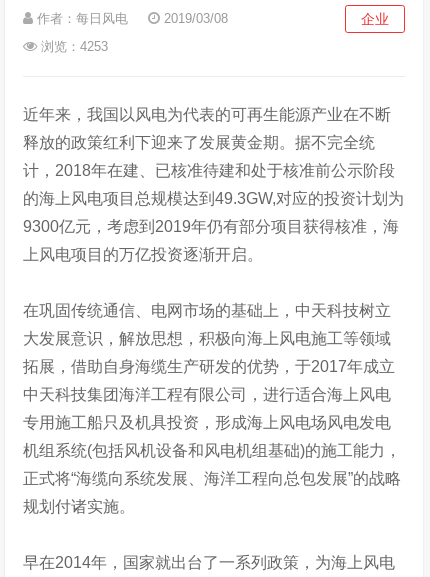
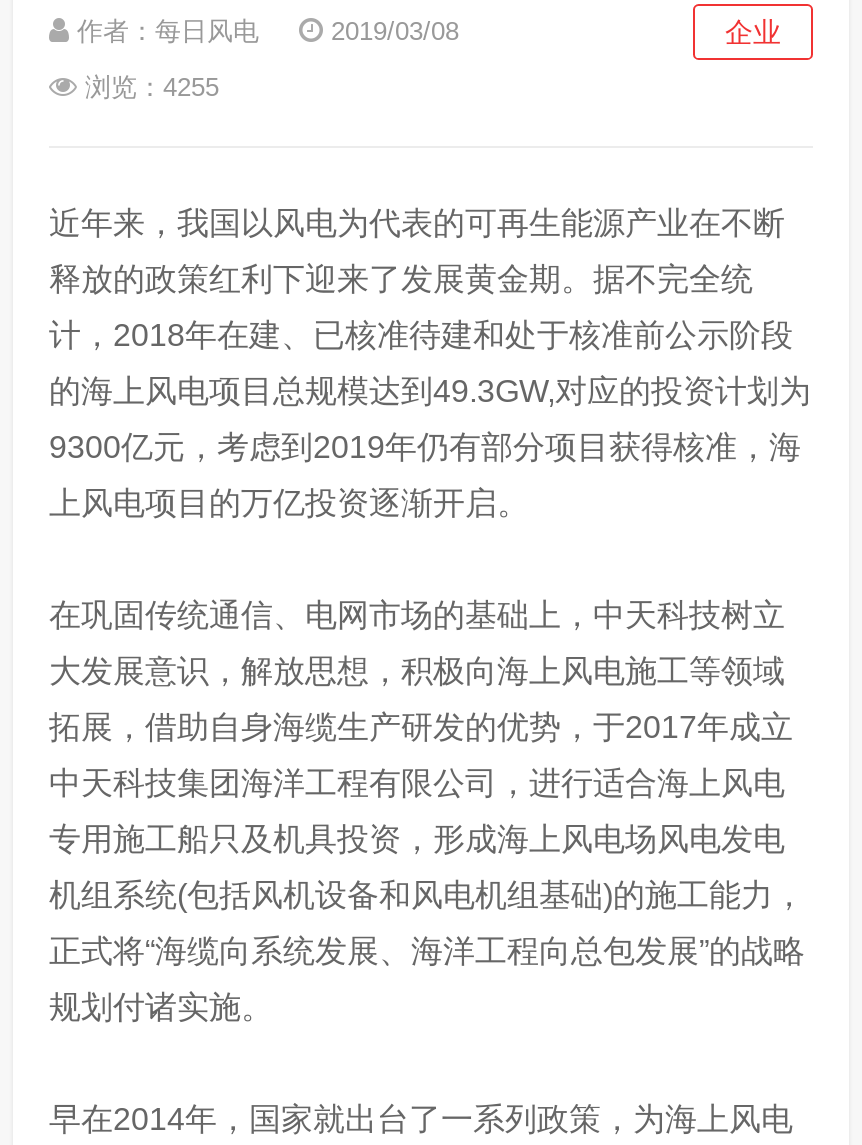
- 浏览：4253
+ 浏览：4255
